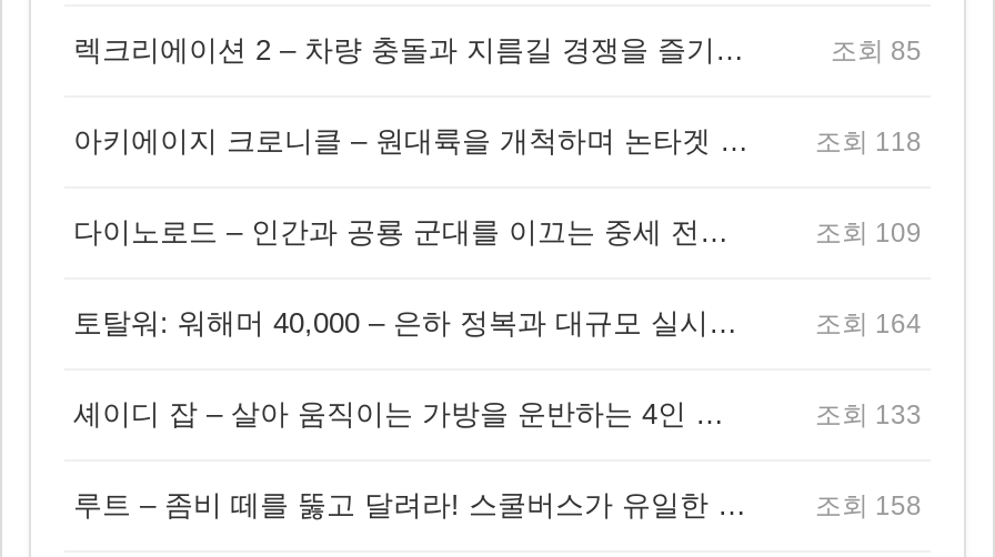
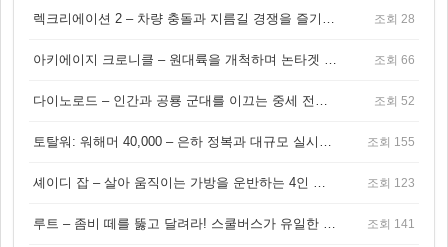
- 조회 85
+ 조회 28

- 조회 118
+ 조회 66

- 조회 109
+ 조회 52

- 조회 164
+ 조회 155

- 조회 133
+ 조회 123

- 조회 158
+ 조회 141
